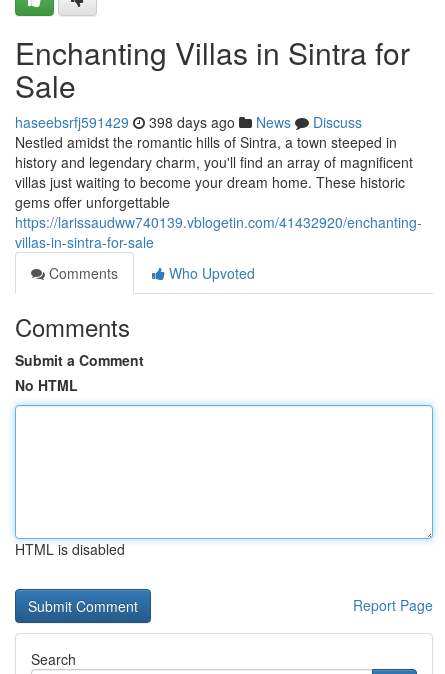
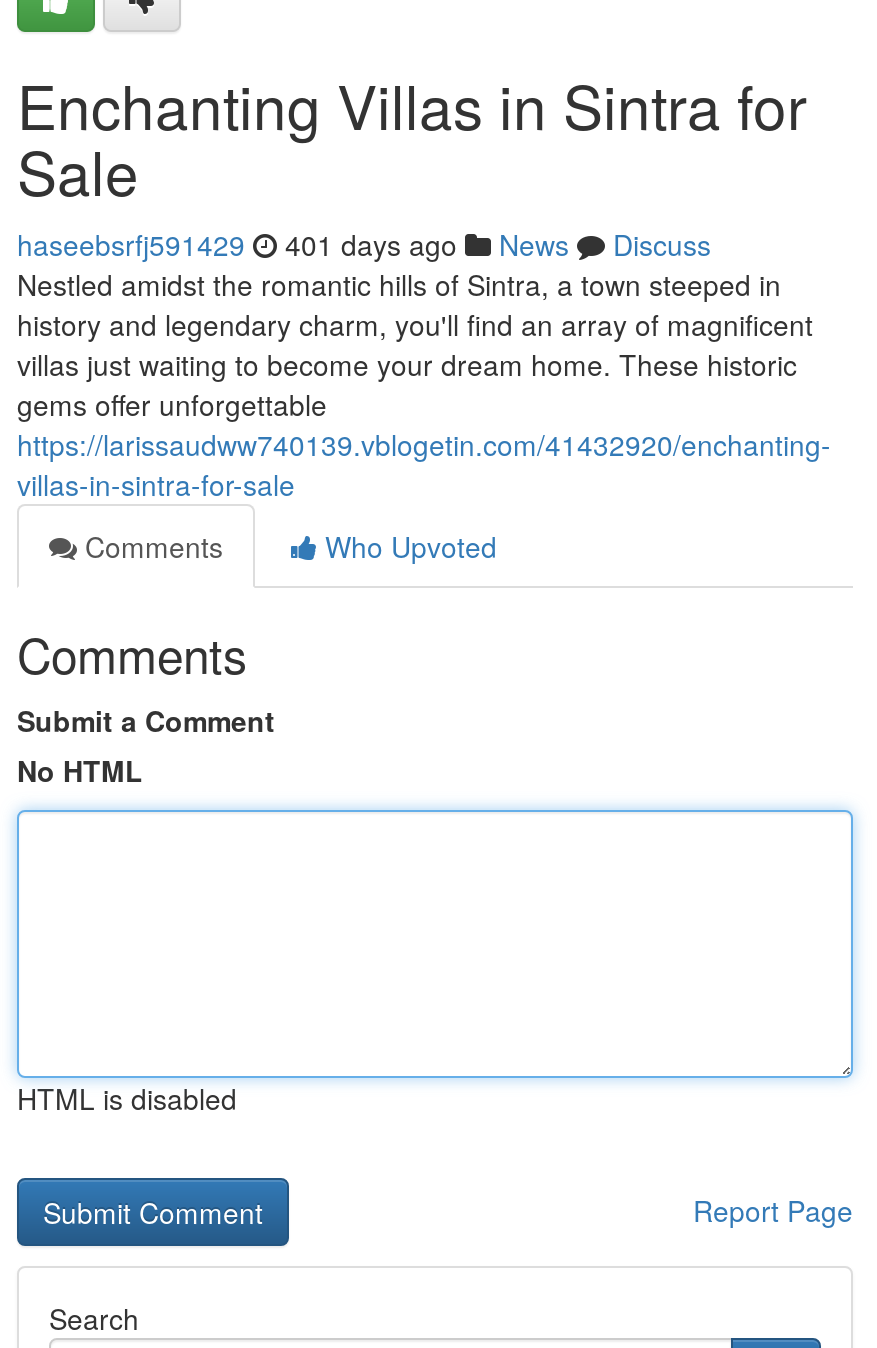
- haseebsrfj591429 398 days ago News Discuss
+ haseebsrfj591429 401 days ago News Discuss
